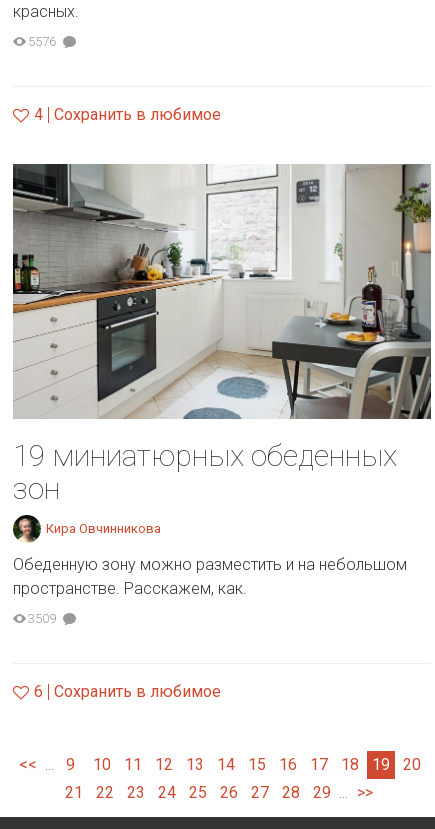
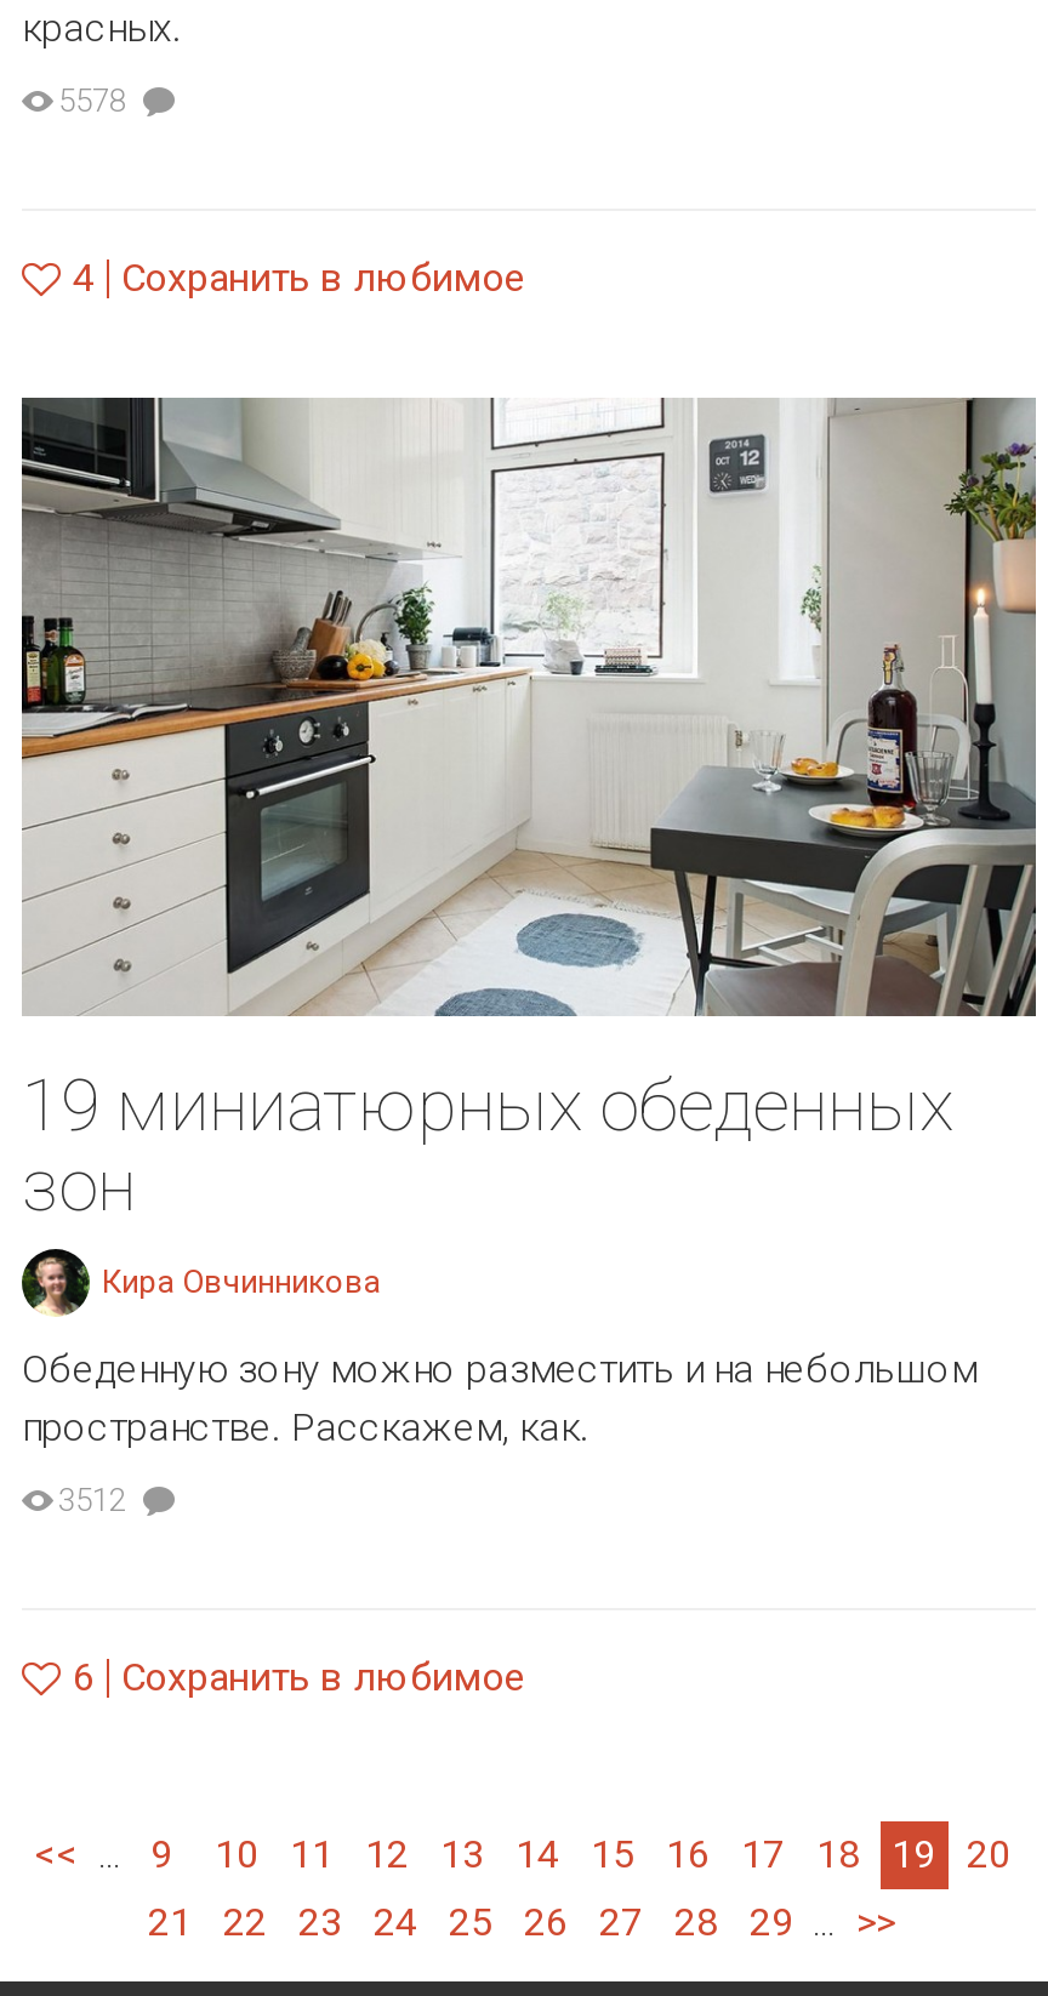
- 5576
+ 5578

- 3509
+ 3512
